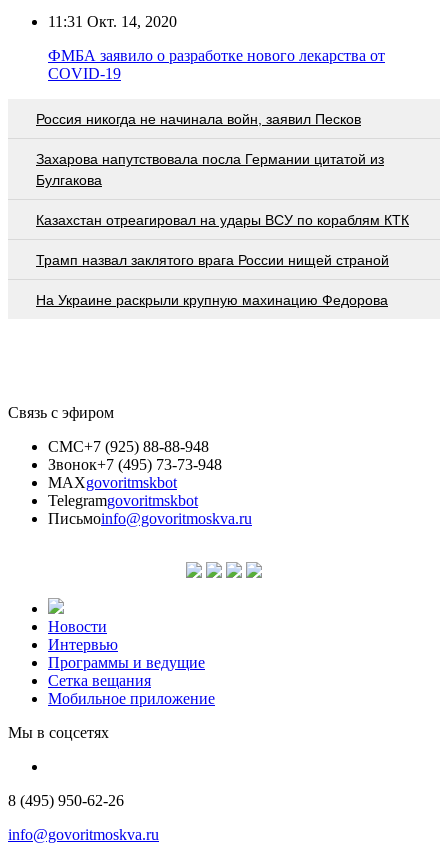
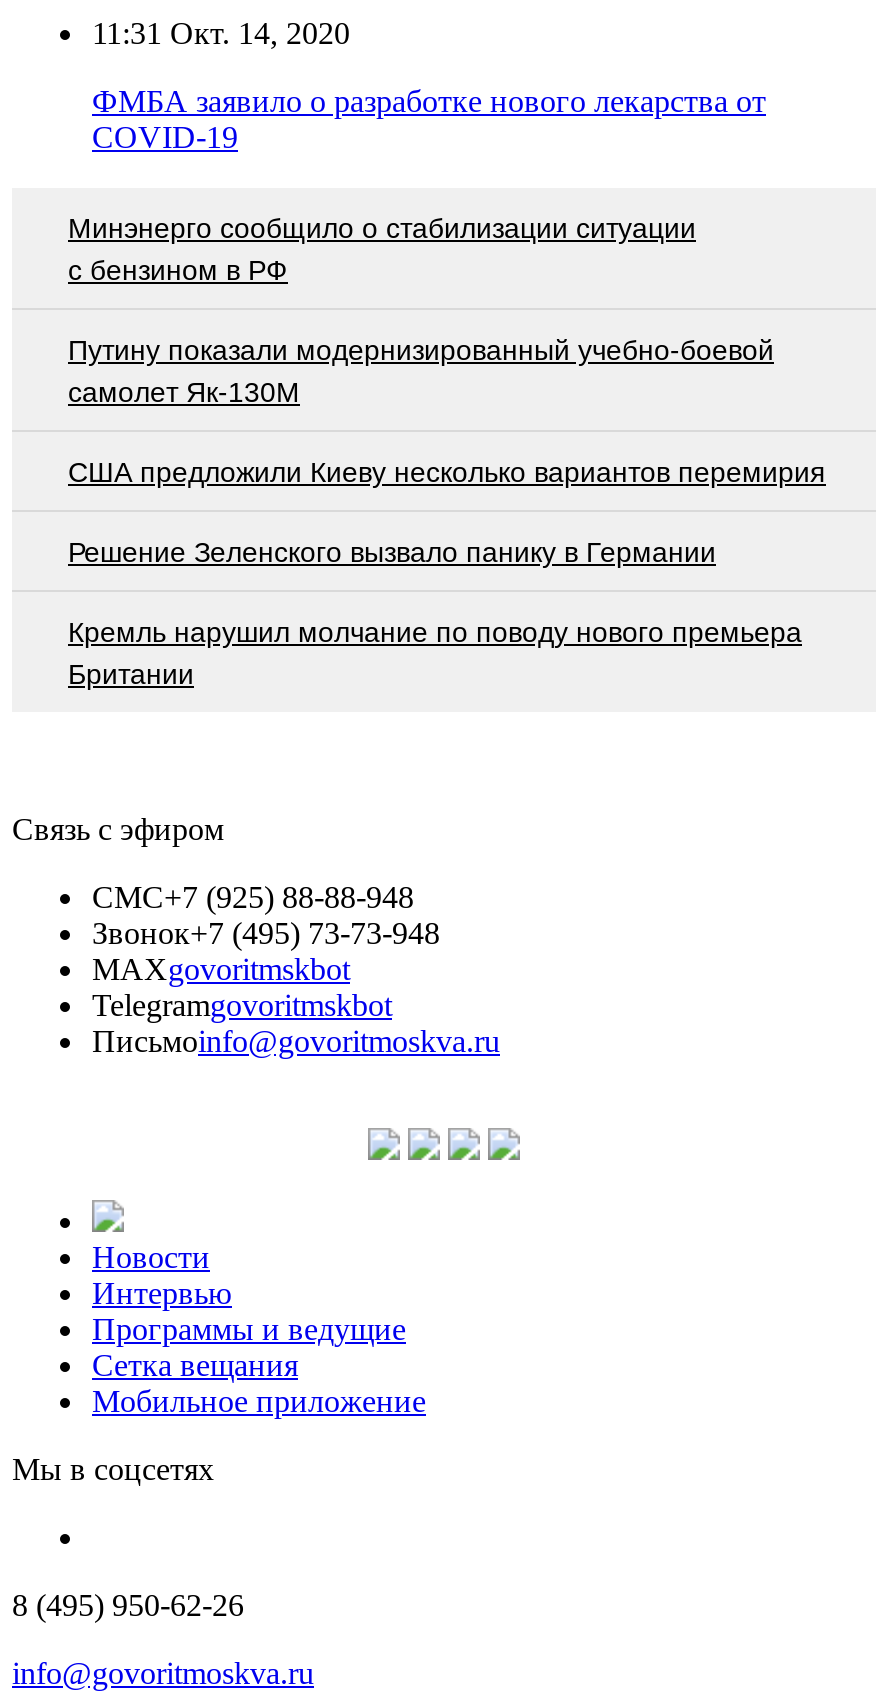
- Россия никогда не начинала войн, заявил Песков
+ Минэнерго сообщило о стабилизации ситуации
+ с бензином в РФ

- Захарова напутствовала посла Германии цитатой из
- Булгакова
+ Путину показали модернизированный учебно-боевой
+ самолет Як-130М

- Казахстан отреагировал на удары ВСУ по кораблям КТК
+ США предложили Киеву несколько вариантов перемирия

- Трамп назвал заклятого врага России нищей страной
+ Решение Зеленского вызвало панику в Германии

- На Украине раскрыли крупную махинацию Федорова
+ Кремль нарушил молчание по поводу нового премьера
+ Британии
